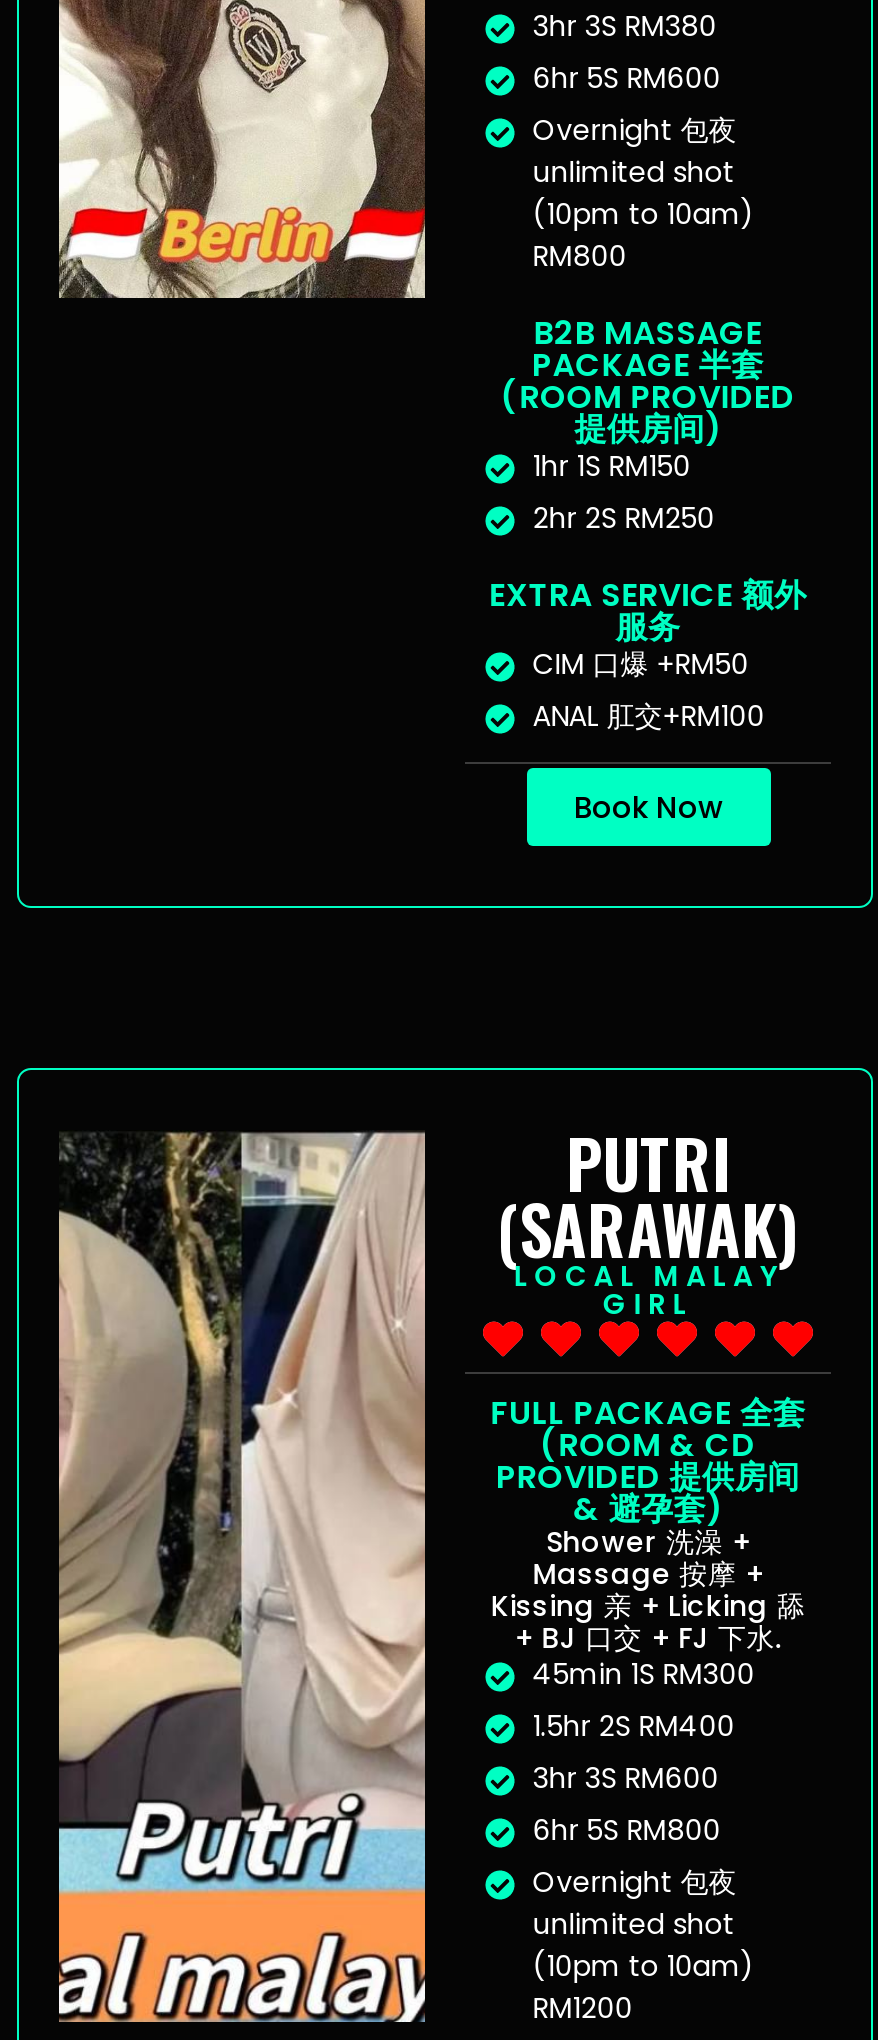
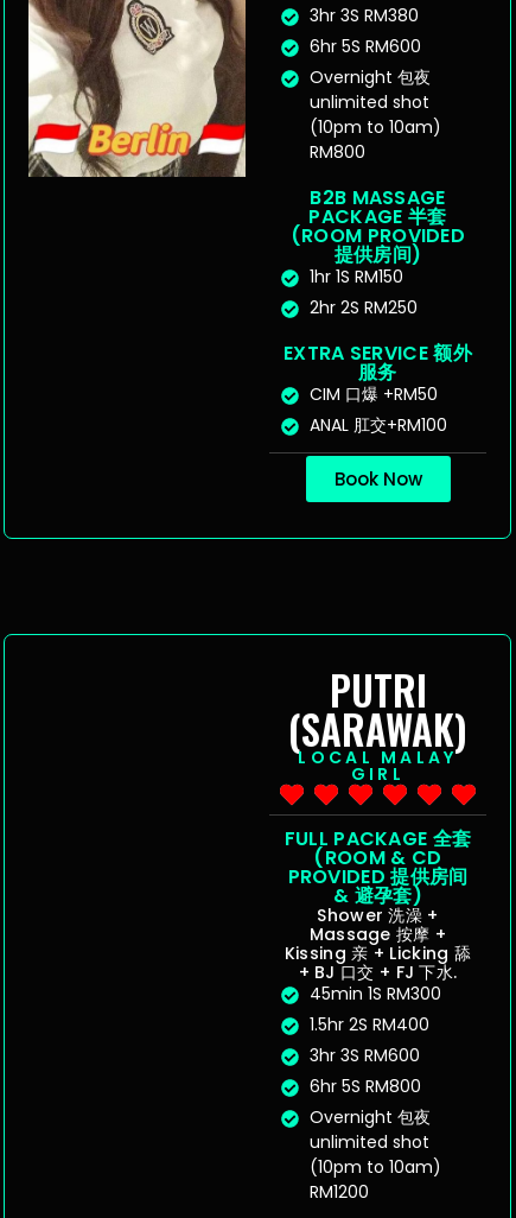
- [image]
